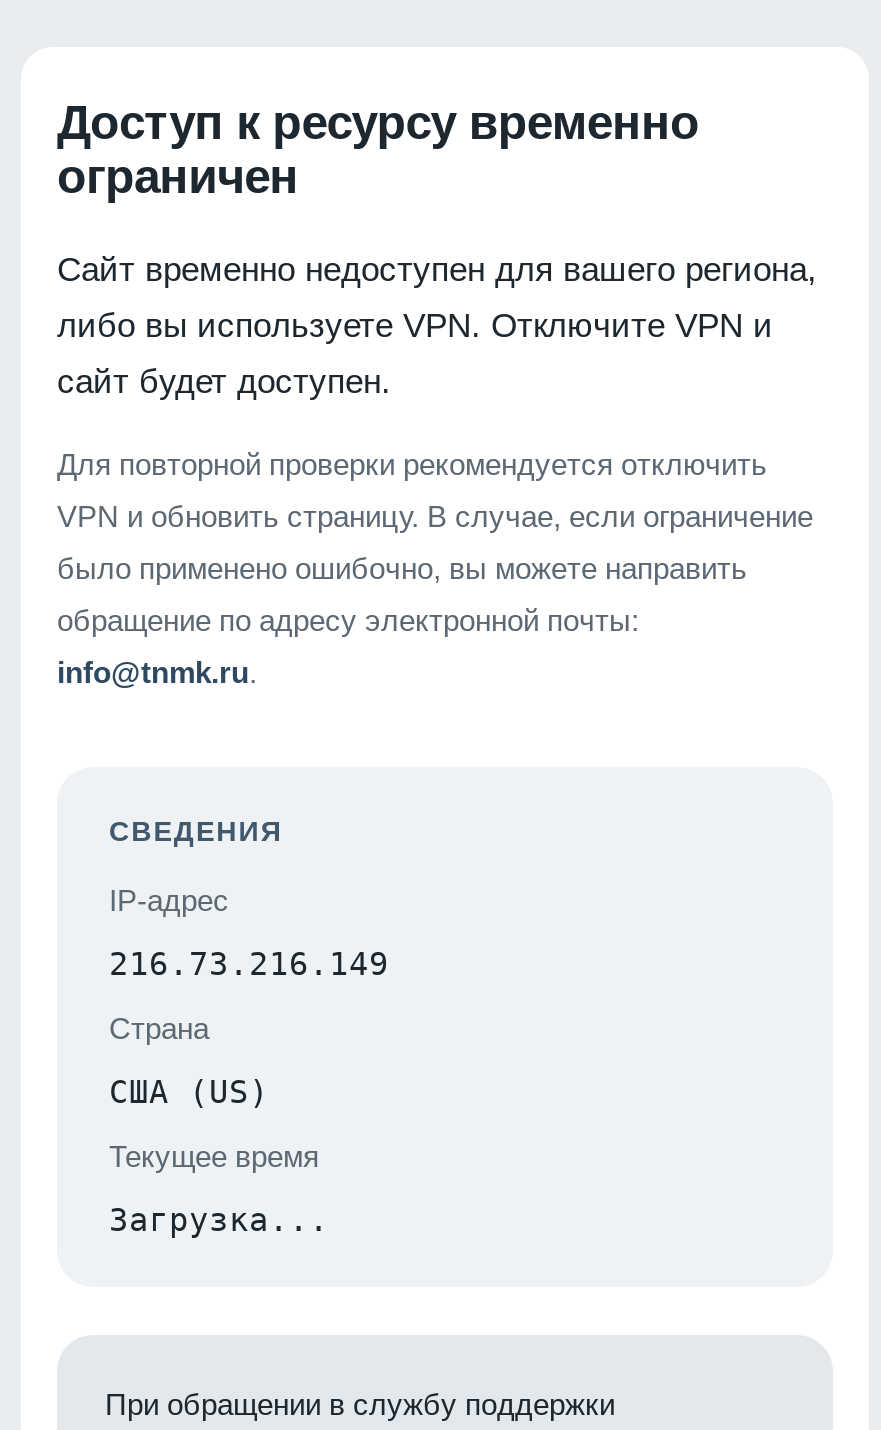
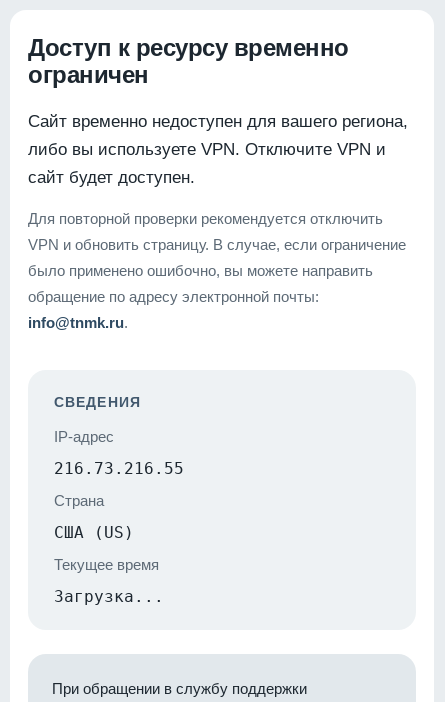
- 216.73.216.149
+ 216.73.216.55
